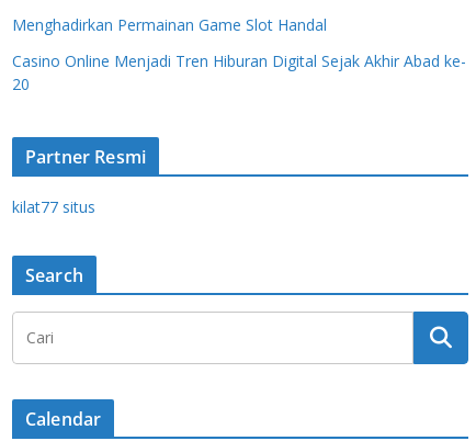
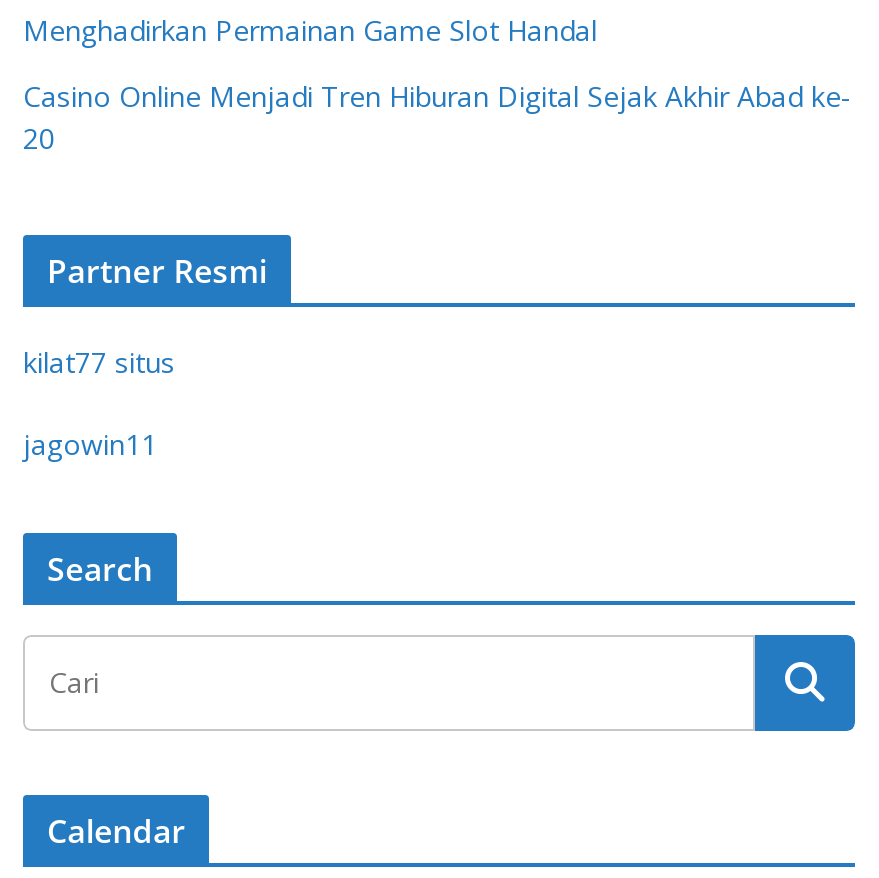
+ jagowin11
